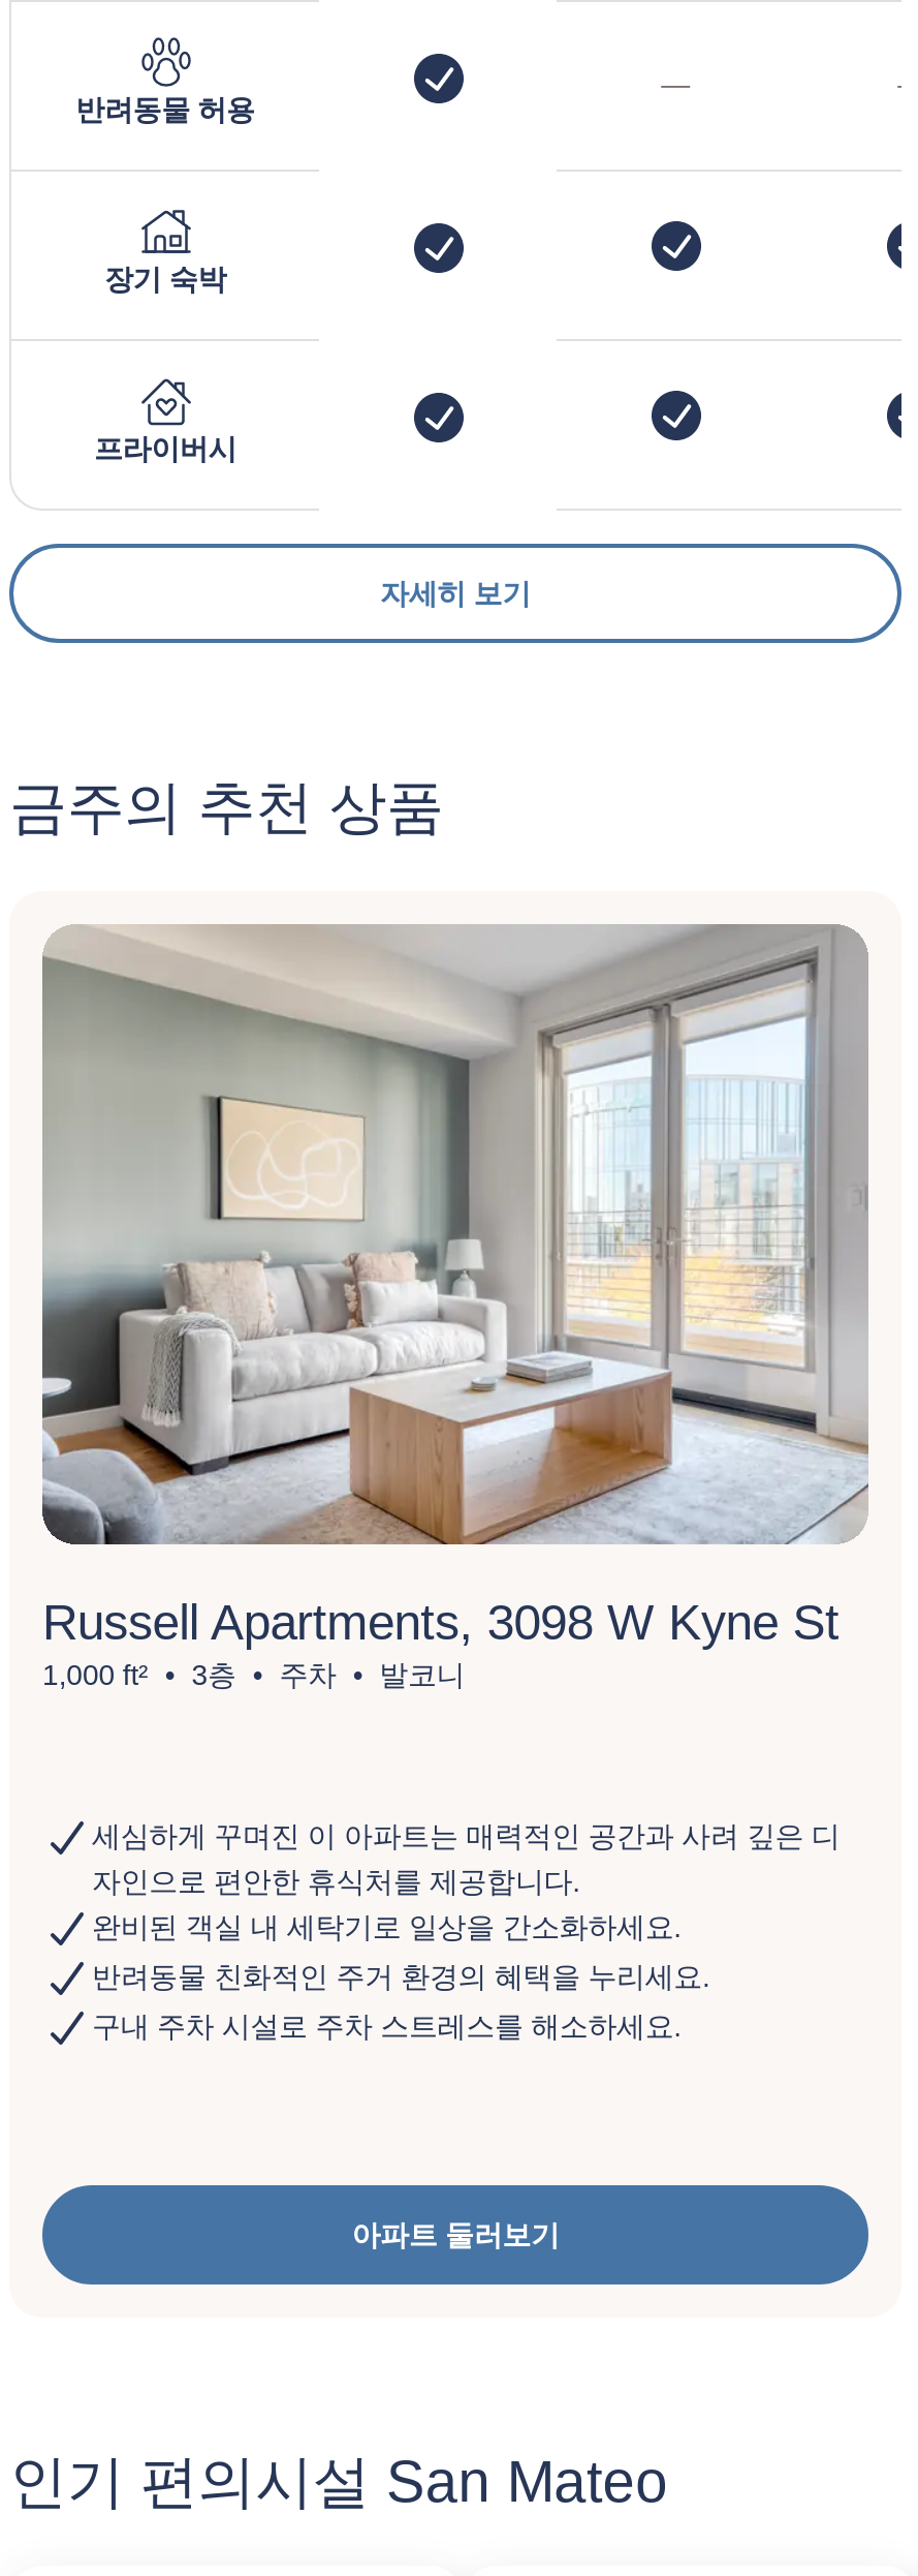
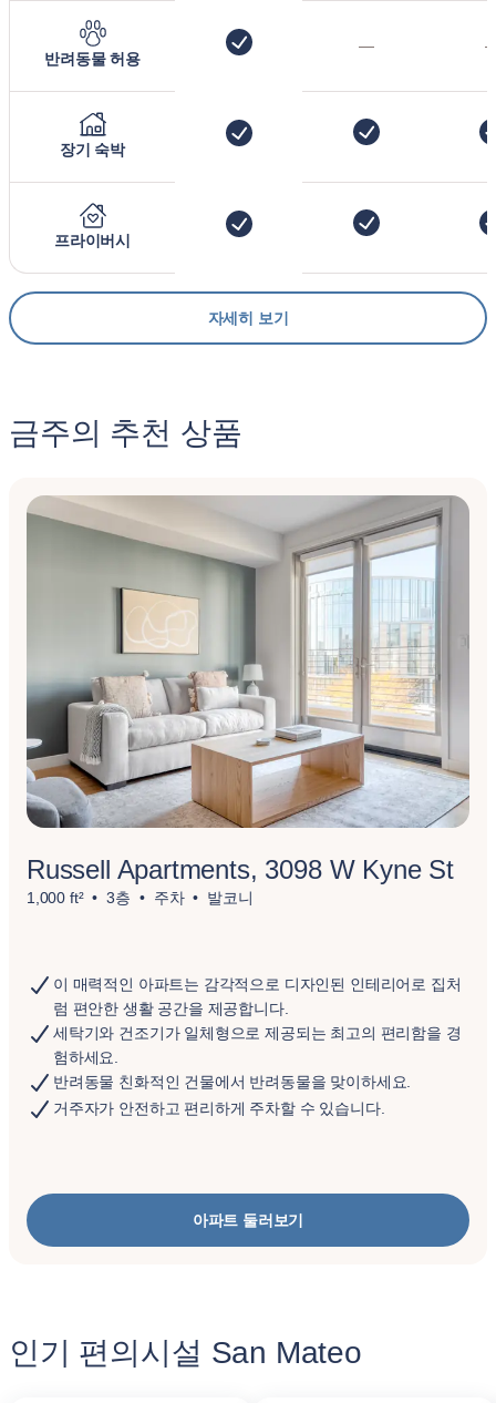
- 세심하게 꾸며진 이 아파트는 매력적인 공간과 사려 깊은 디
- 자인으로 편안한 휴식처를 제공합니다.
- 완비된 객실 내 세탁기로 일상을 간소화하세요.
- 반려동물 친화적인 주거 환경의 혜택을 누리세요.
- 구내 주차 시설로 주차 스트레스를 해소하세요.
+ 이 매력적인 아파트는 감각적으로 디자인된 인테리어로 집처
+ 럼 편안한 생활 공간을 제공합니다.
+ 세탁기와 건조기가 일체형으로 제공되는 최고의 편리함을 경
+ 험하세요.
+ 반려동물 친화적인 건물에서 반려동물을 맞이하세요.
+ 거주자가 안전하고 편리하게 주차할 수 있습니다.
